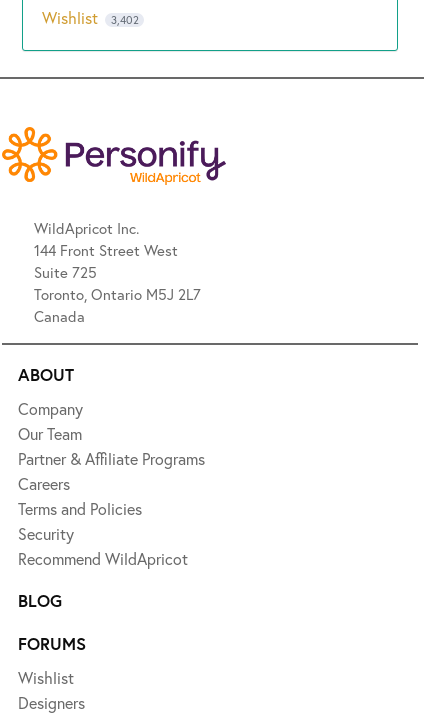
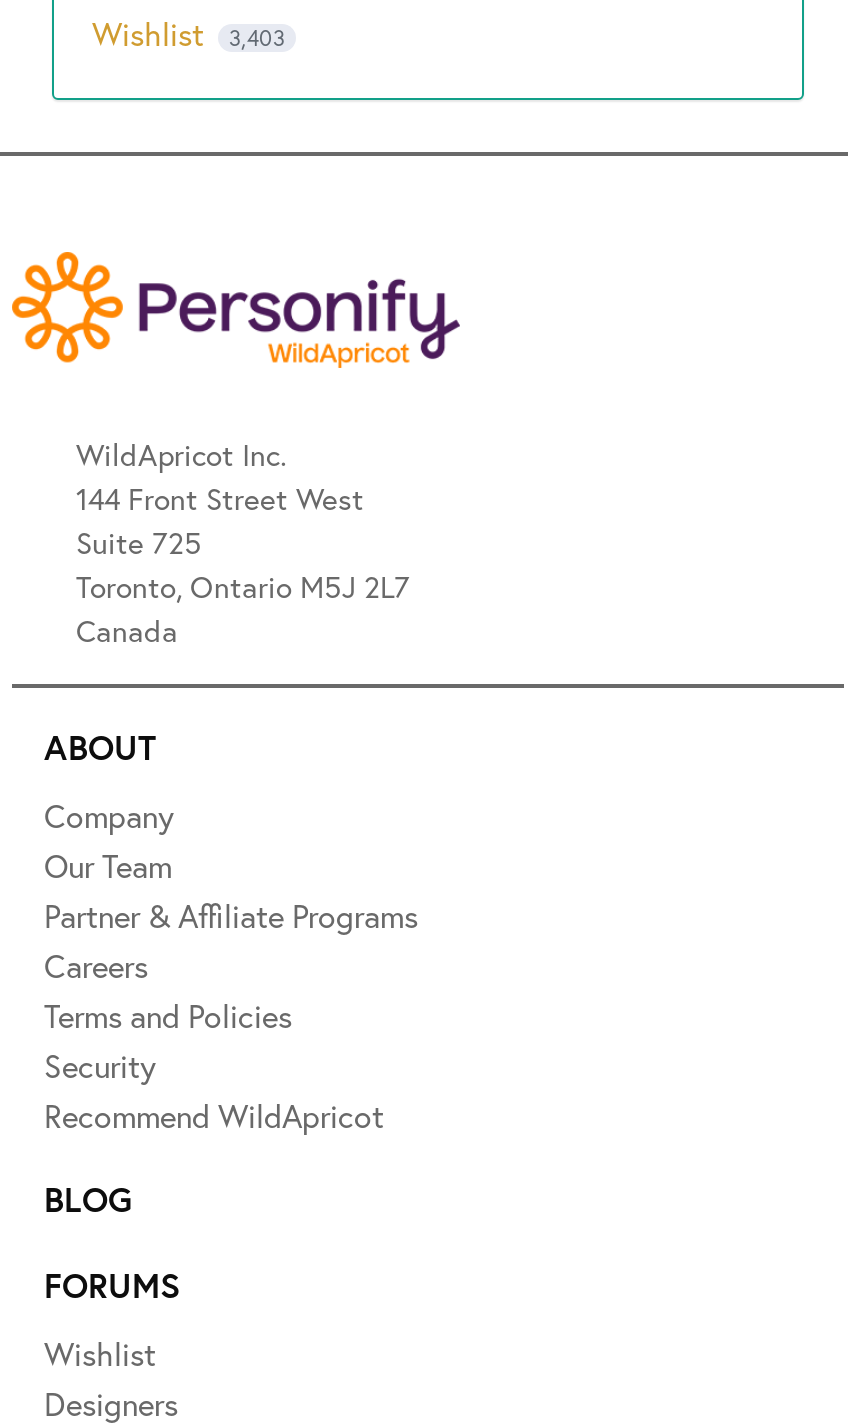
- Wishlist 3,402
+ Wishlist 3,403
